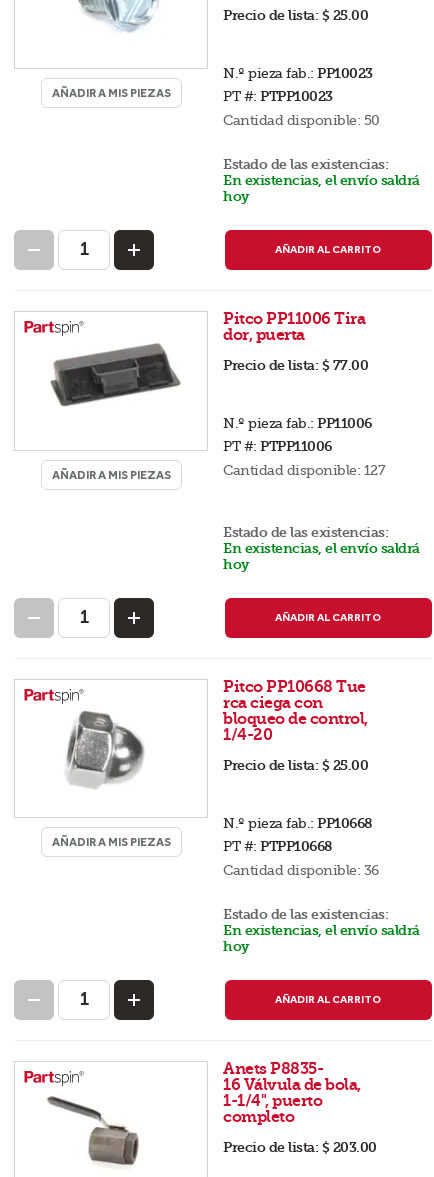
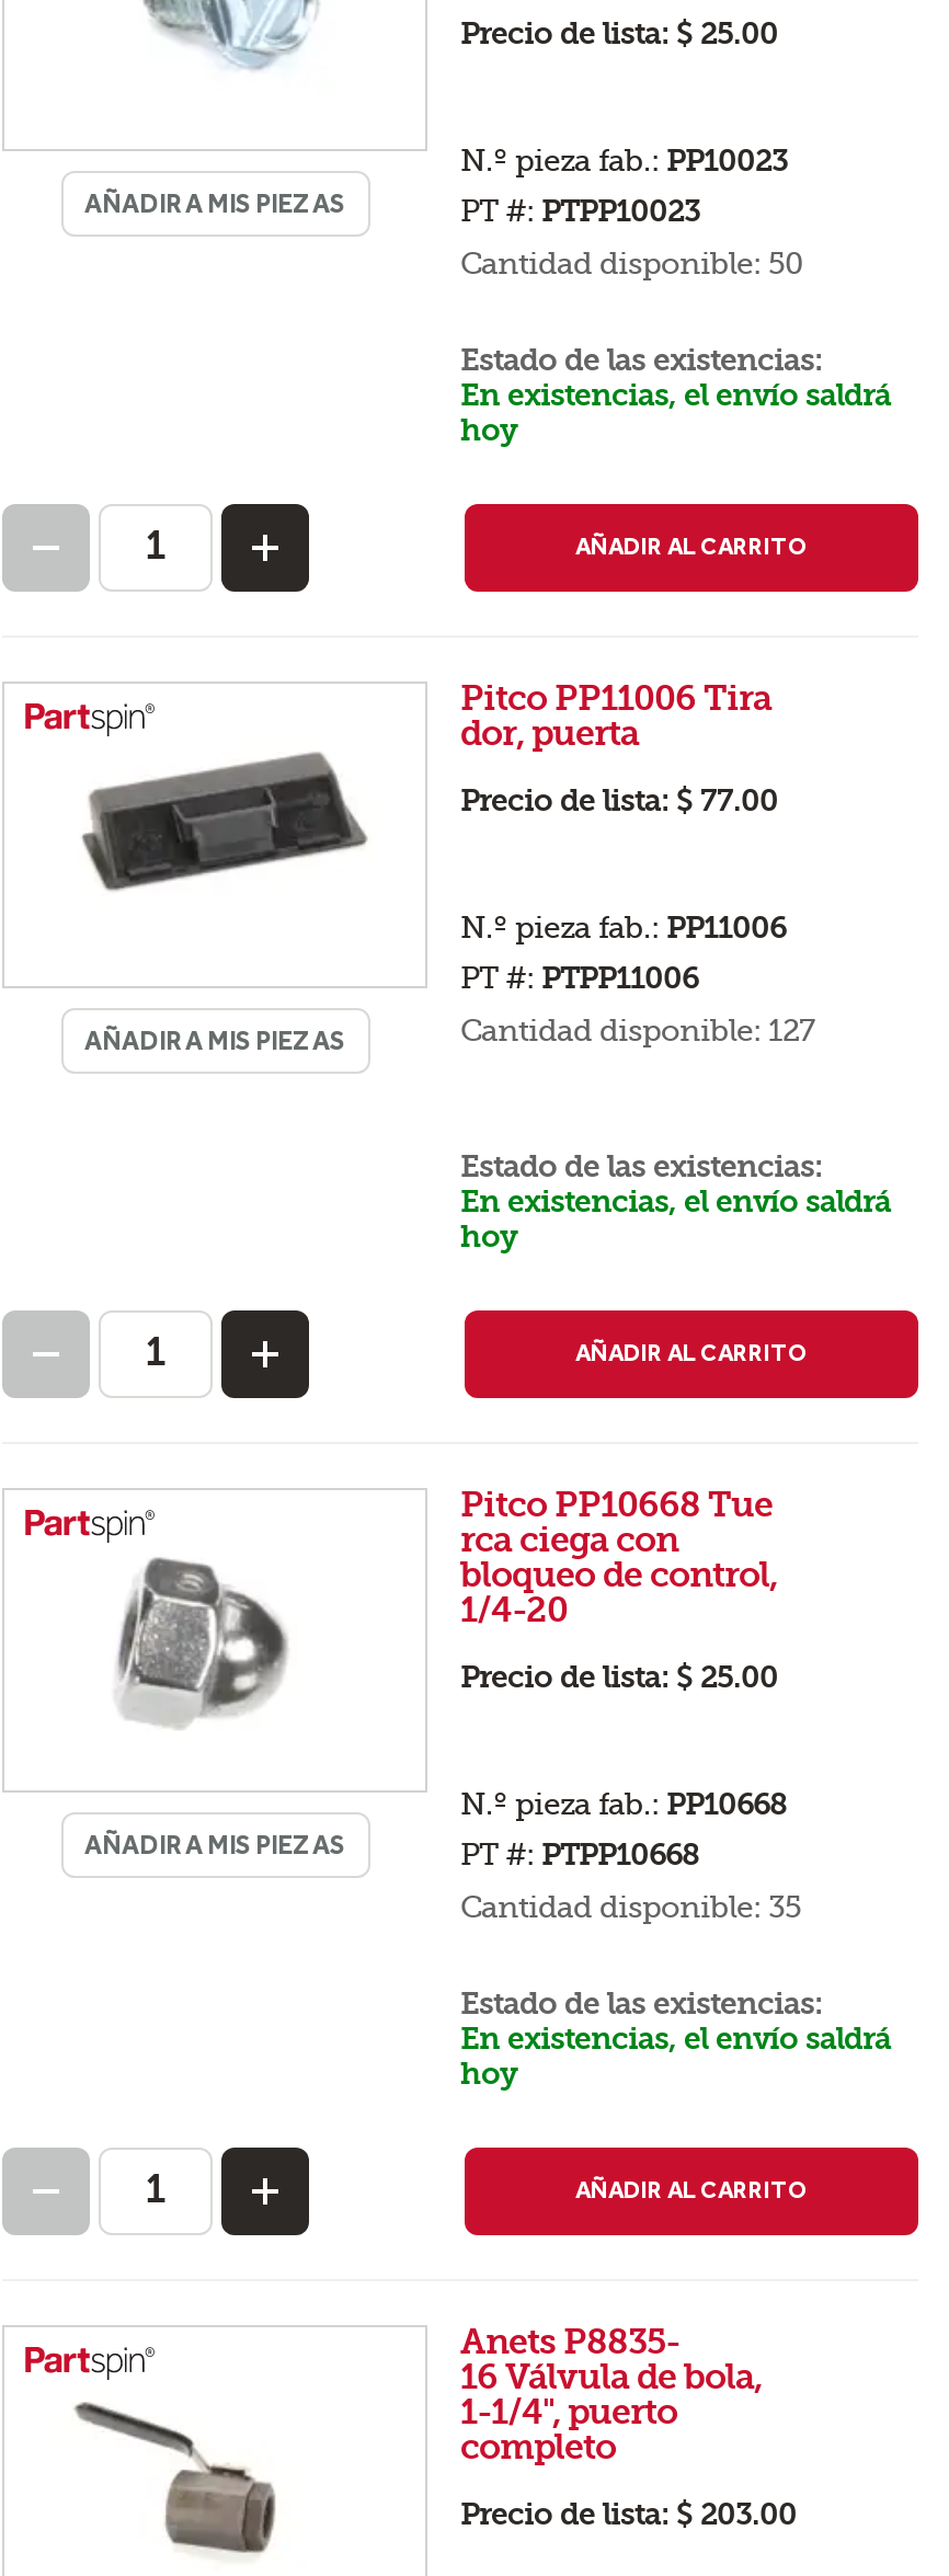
- Cantidad disponible: 36
+ Cantidad disponible: 35
